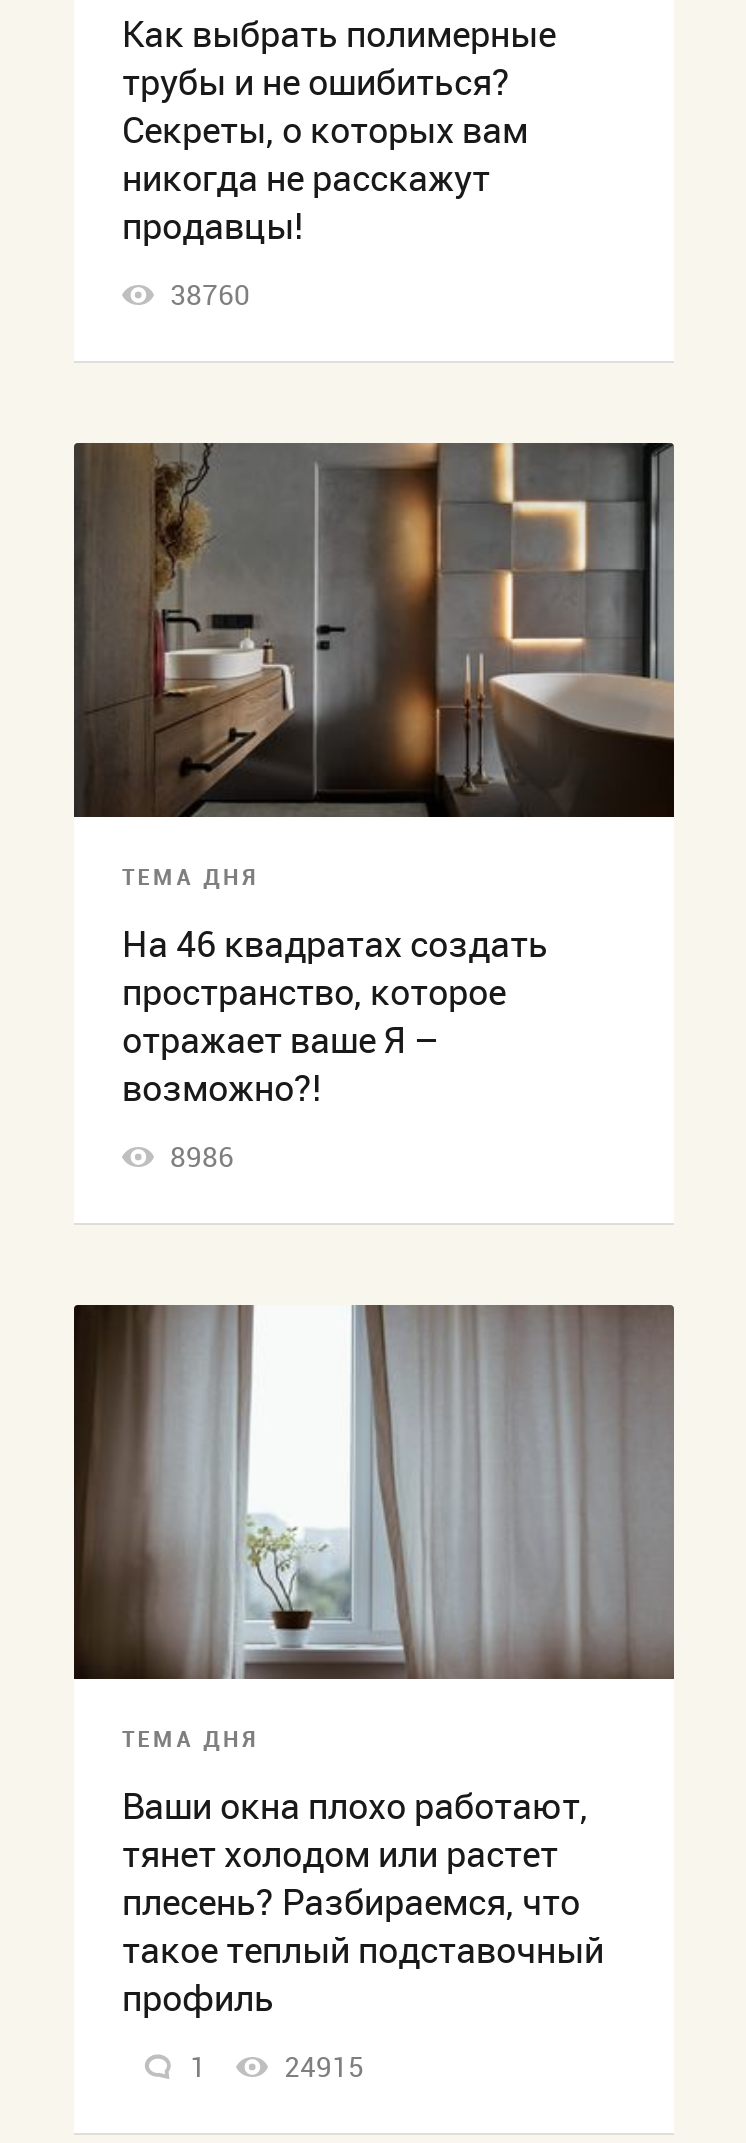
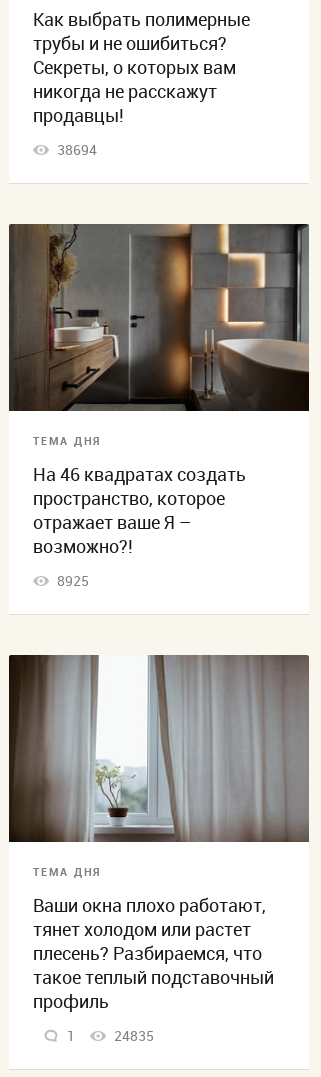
- 38760
+ 38694

- 8986
+ 8925

- 24915
+ 24835
